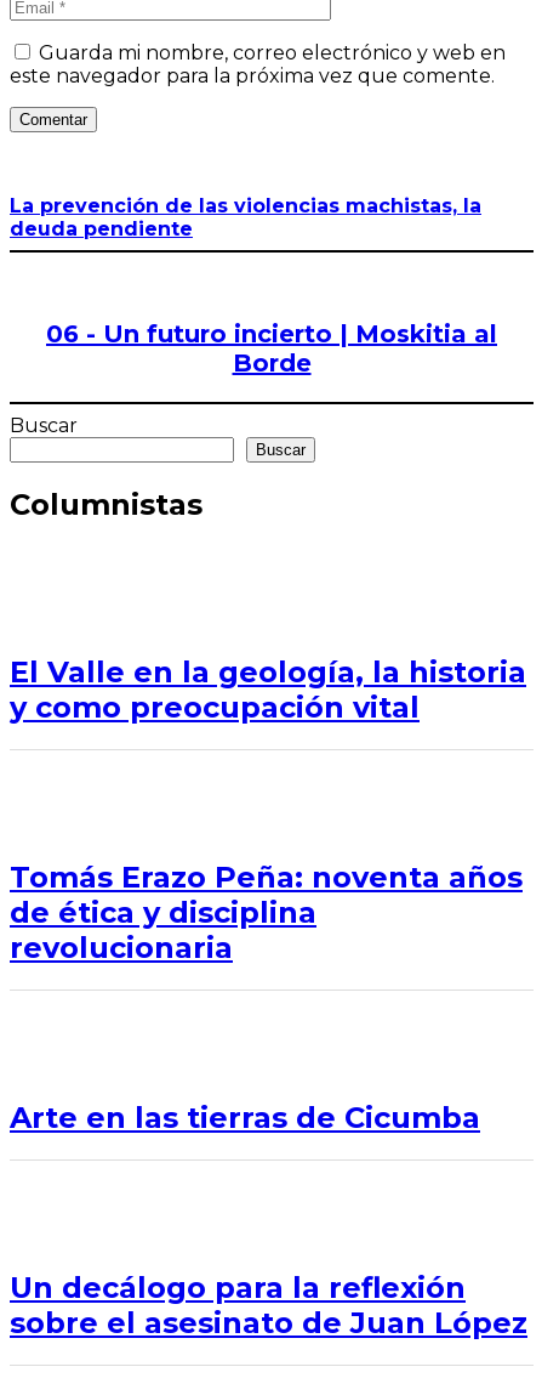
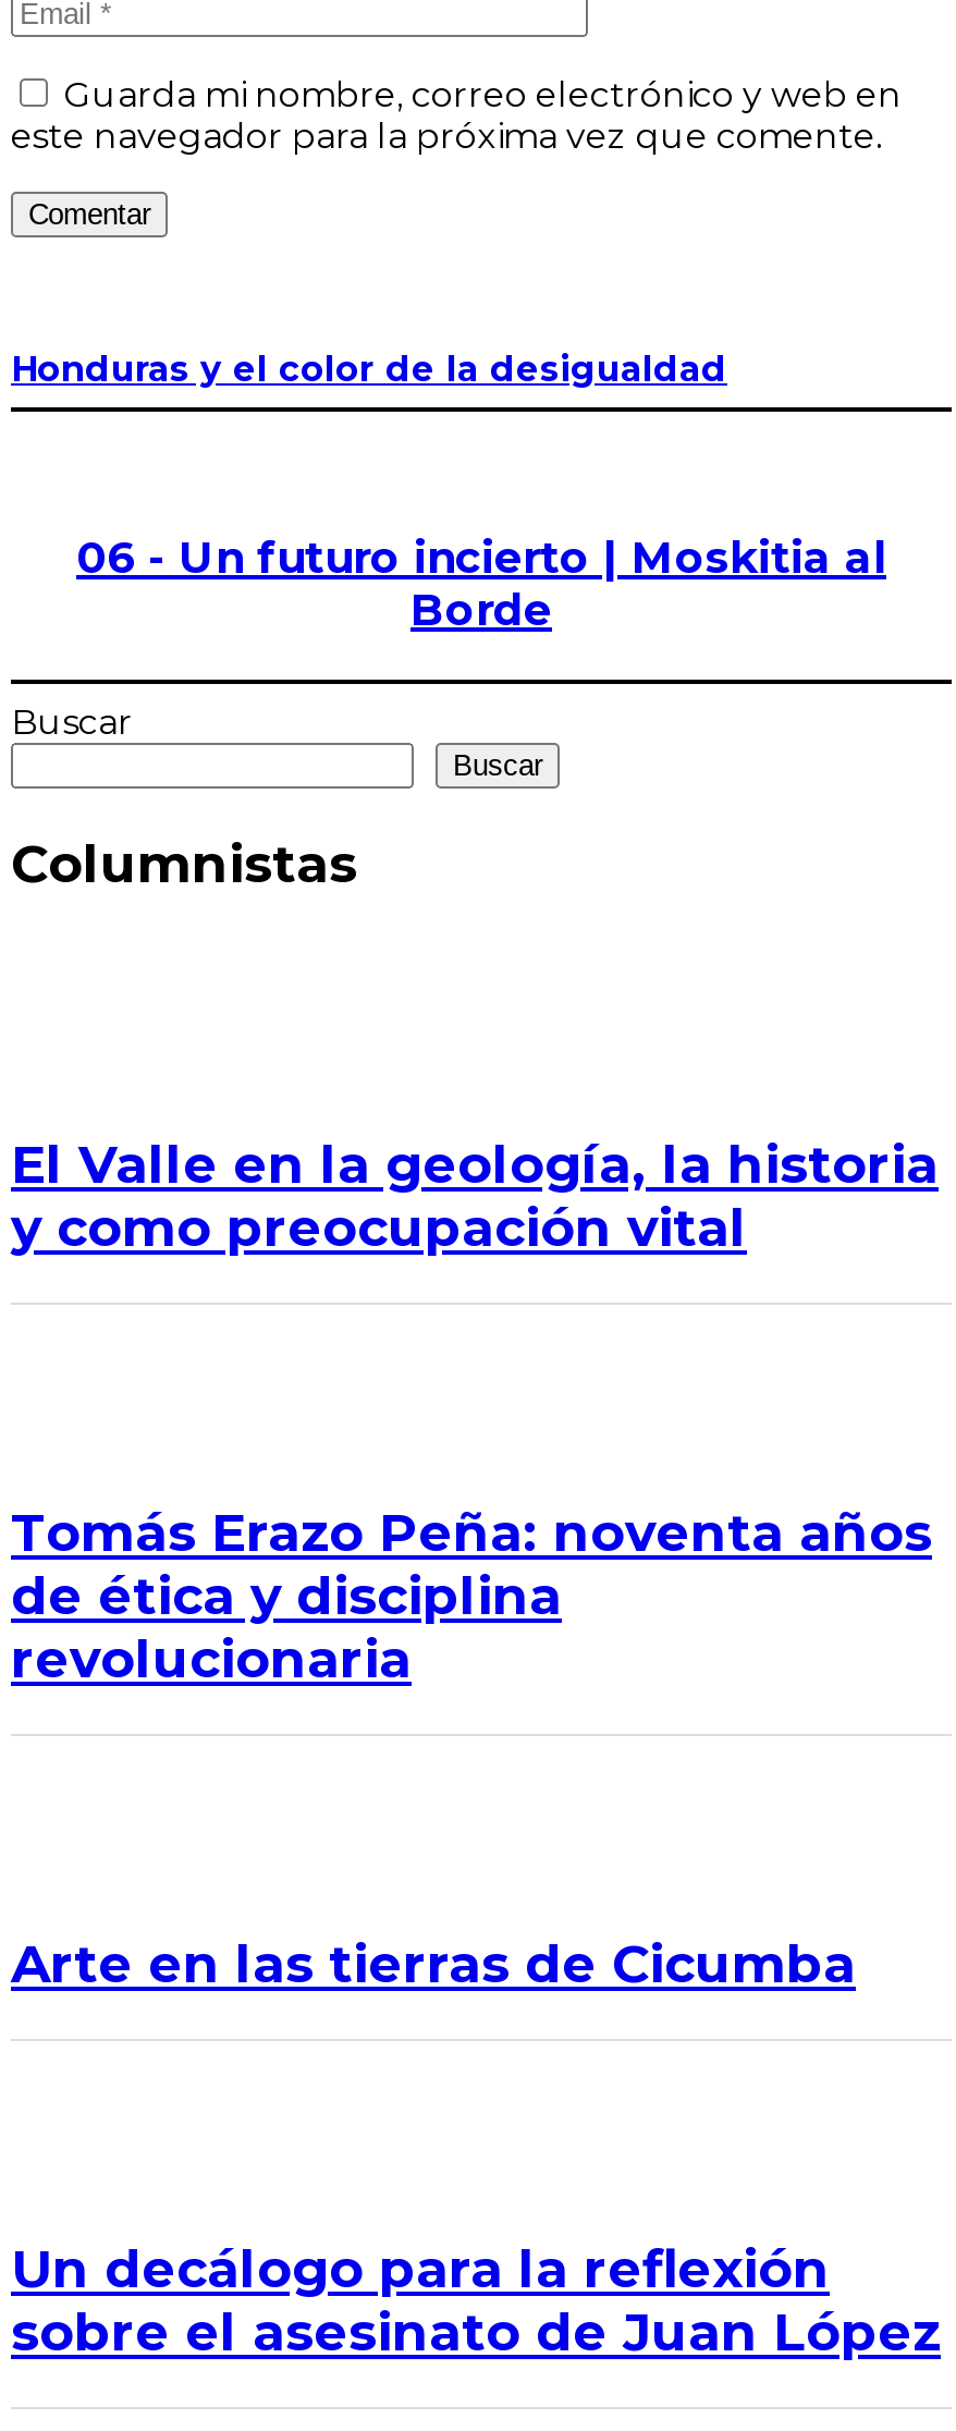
- La prevención de las violencias machistas, la
- deuda pendiente
+ Honduras y el color de la desigualdad
